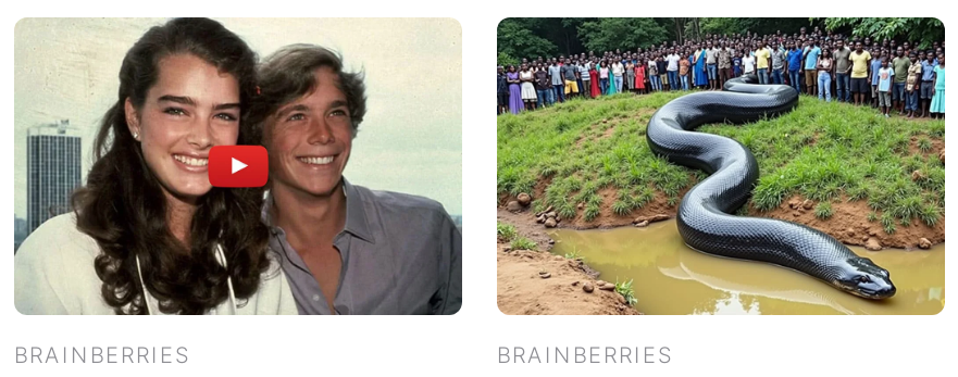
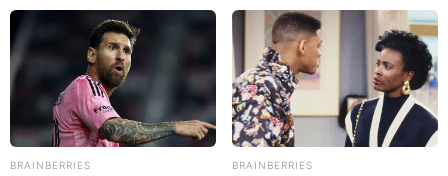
- [image]
+ [image]

- [image]
+ [image]
